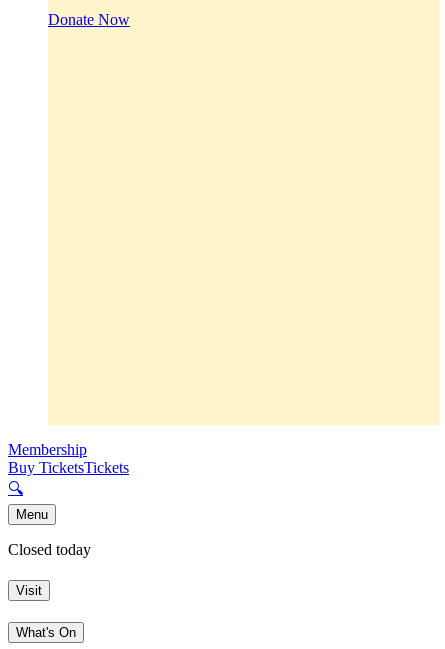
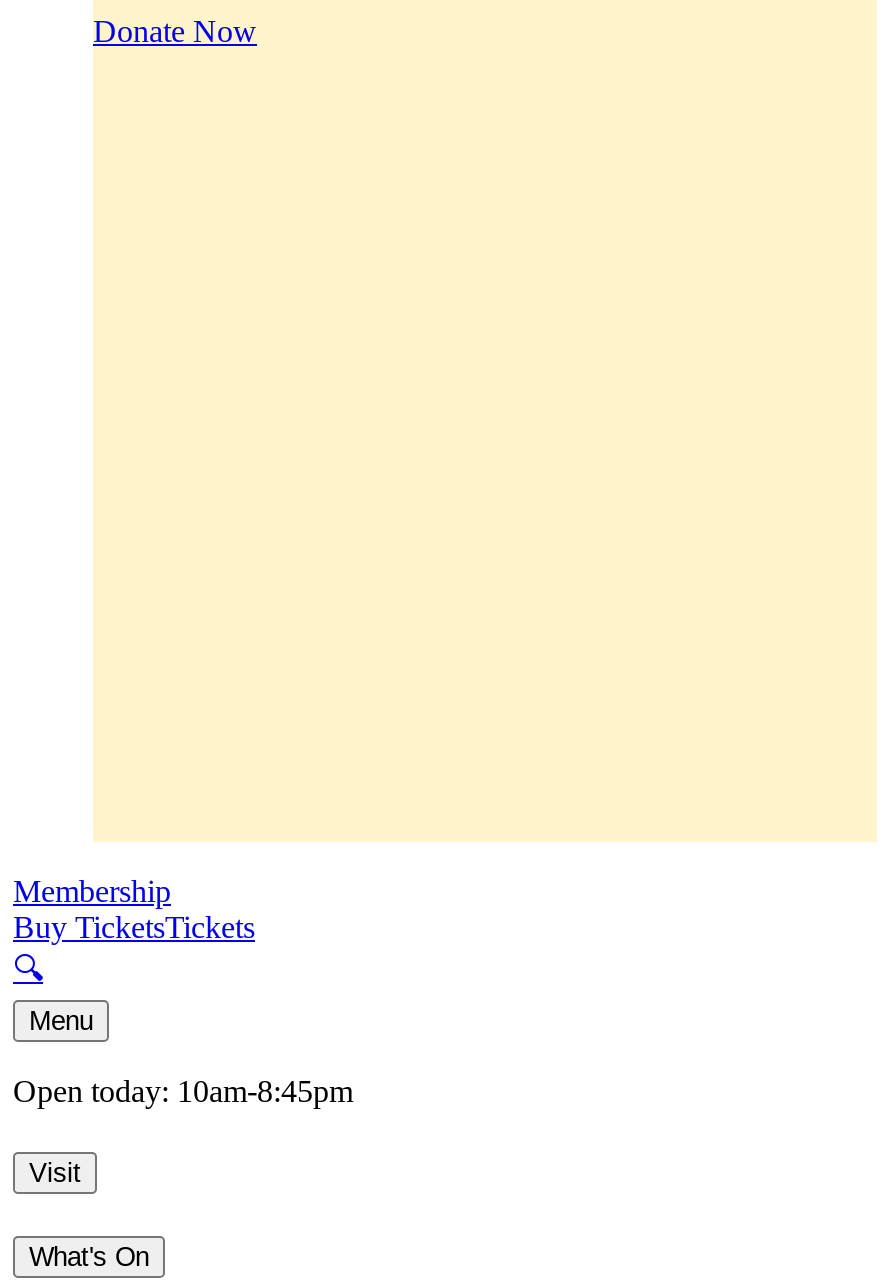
- Closed today
+ Open today: 10am-8:45pm
